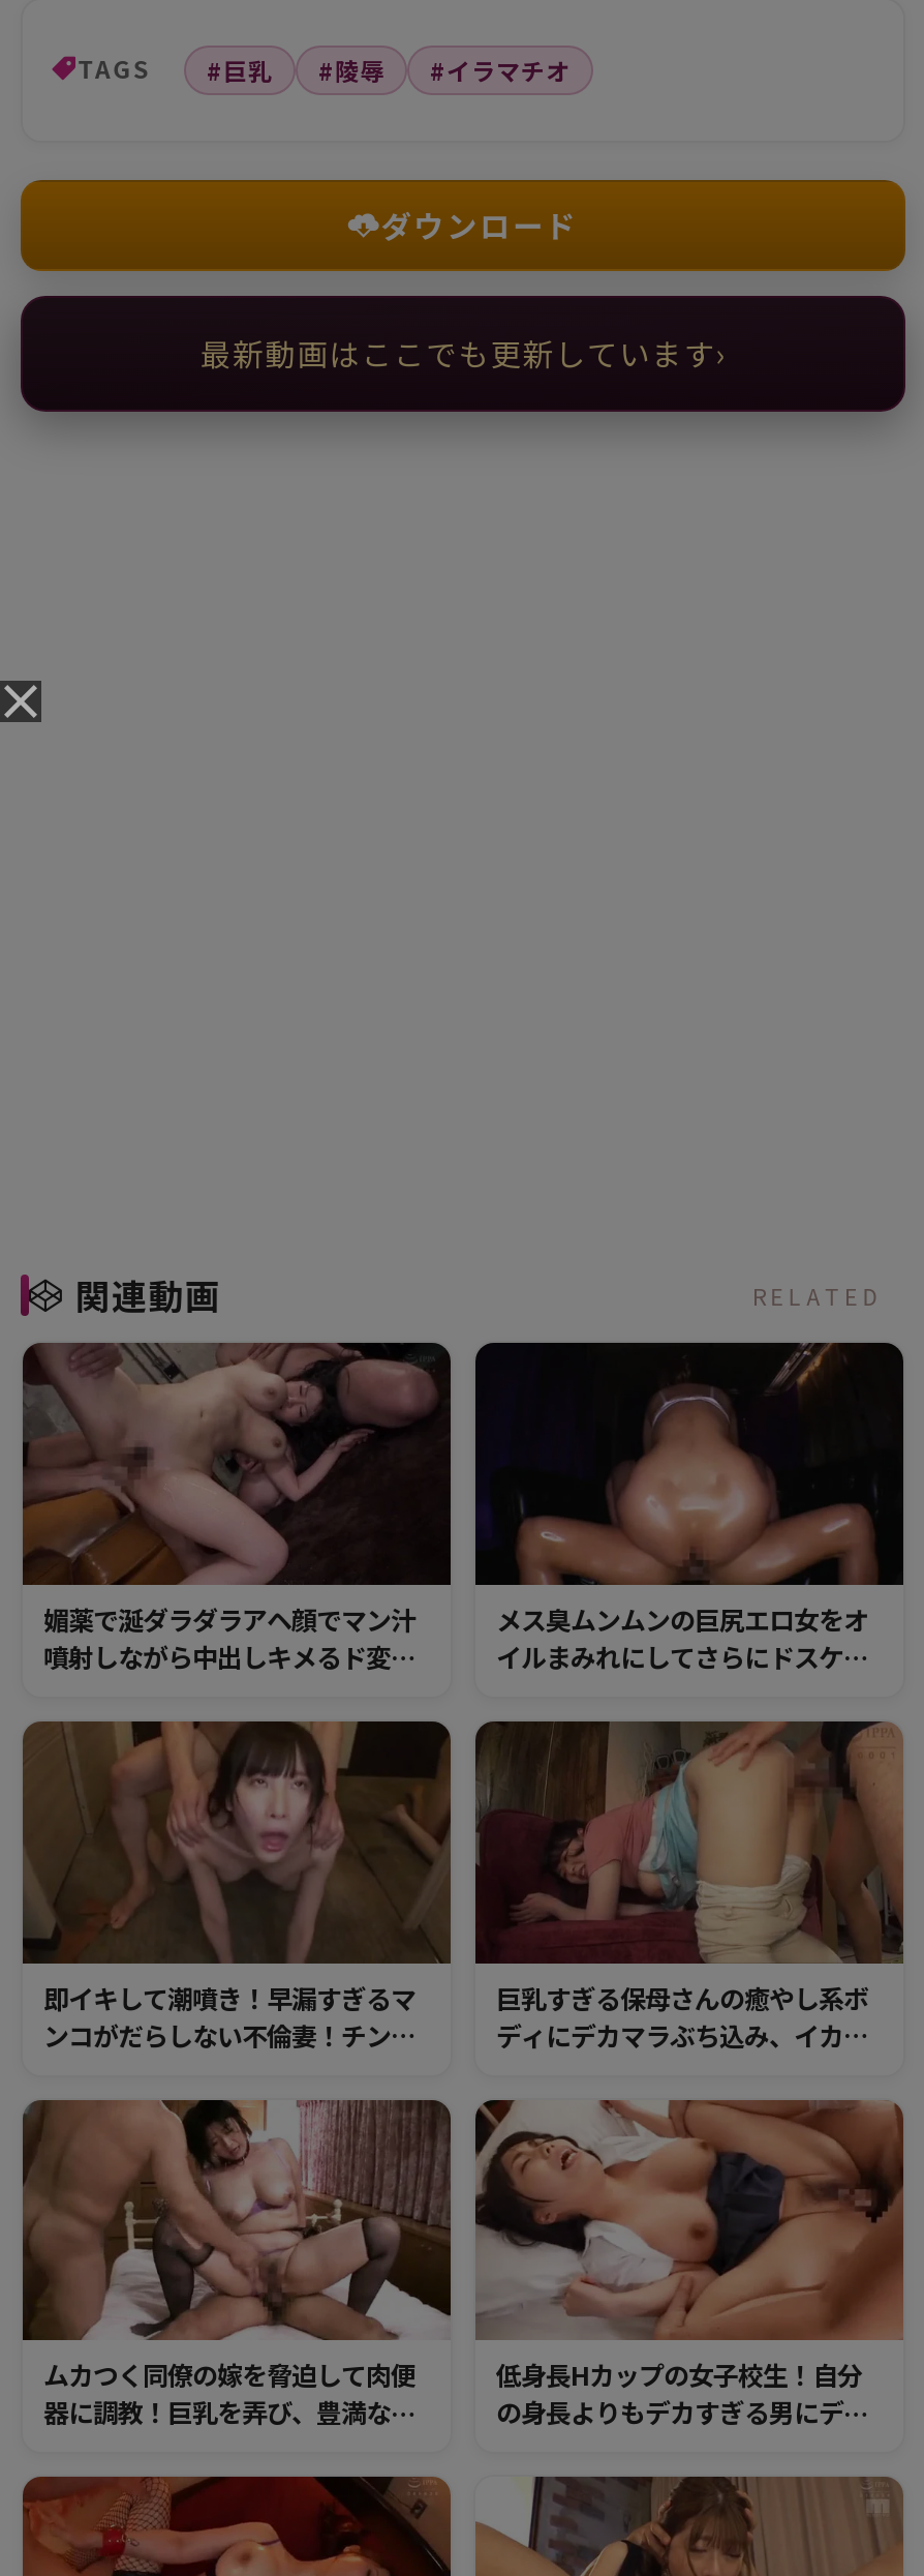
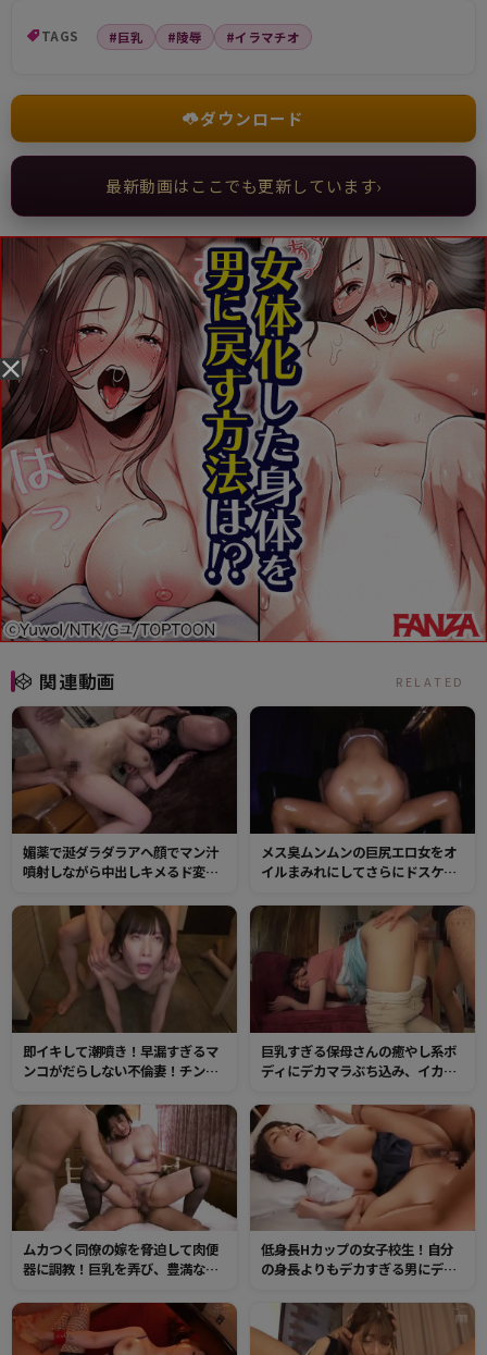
+ [image]
